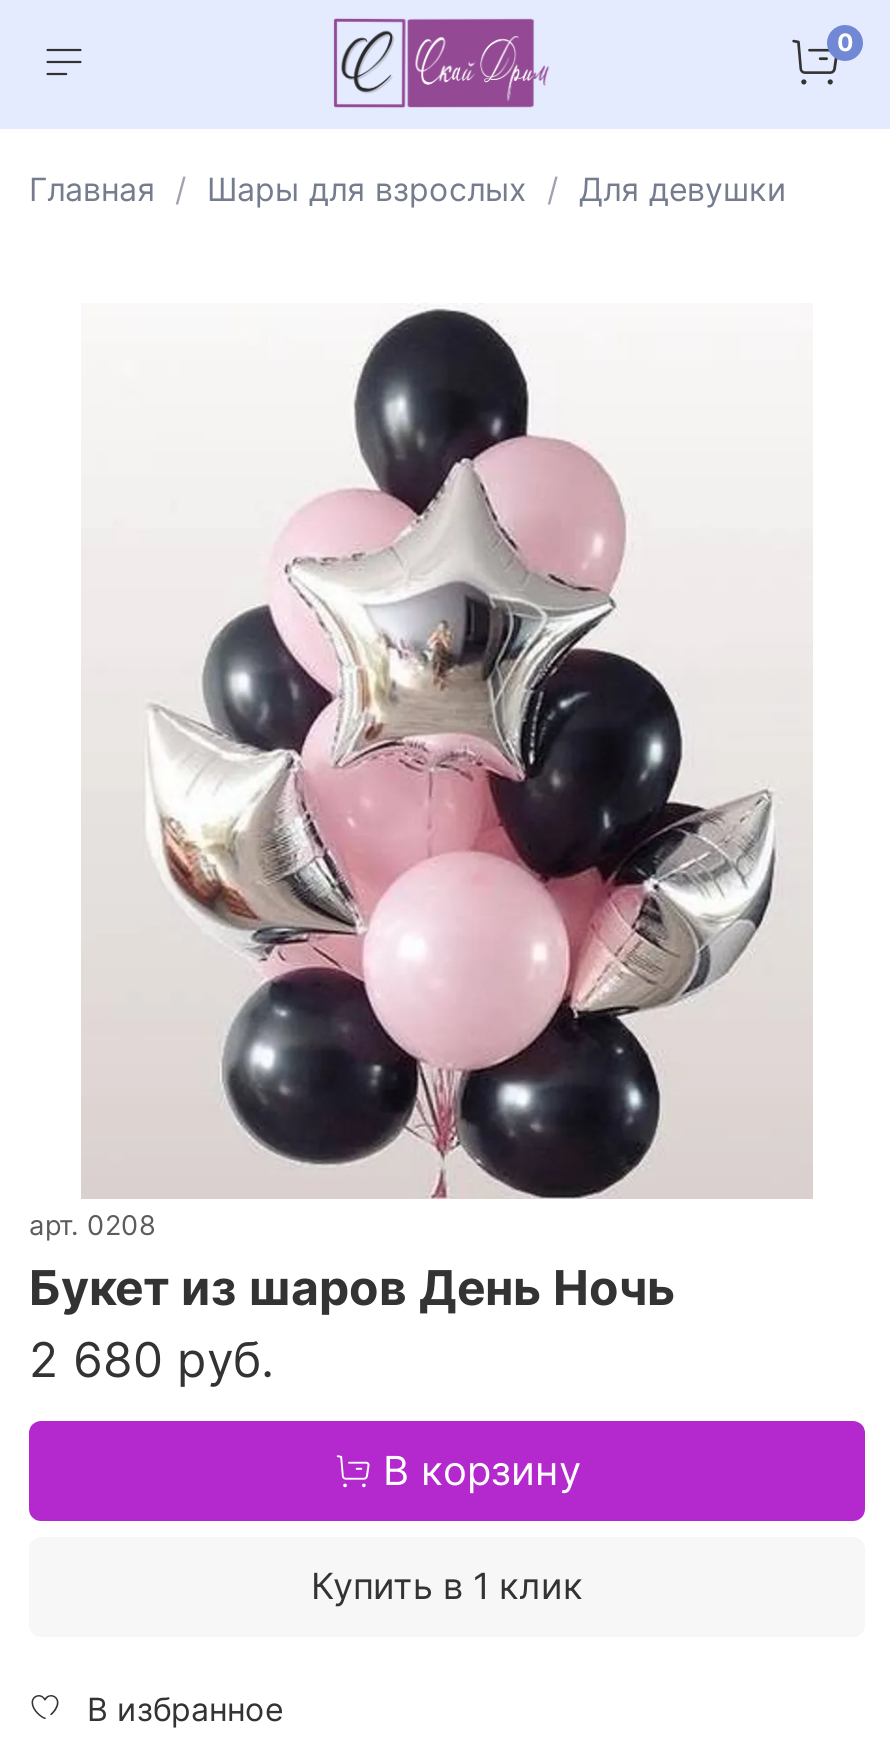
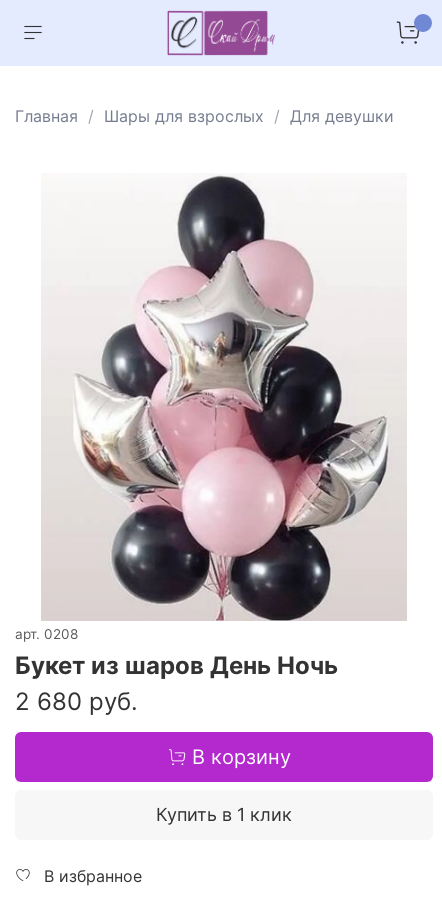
- 0
